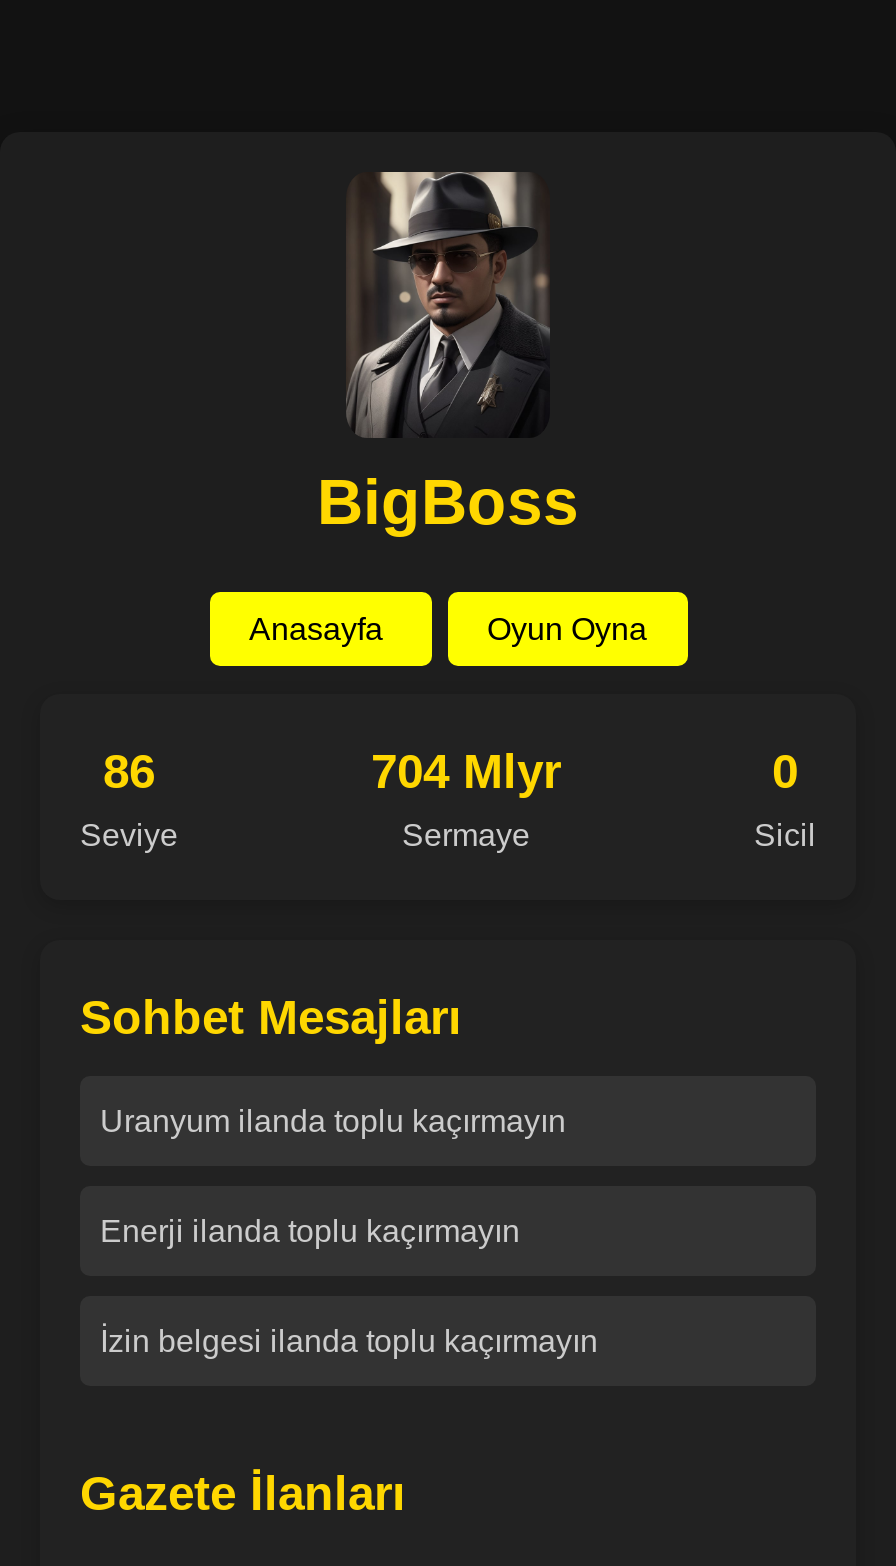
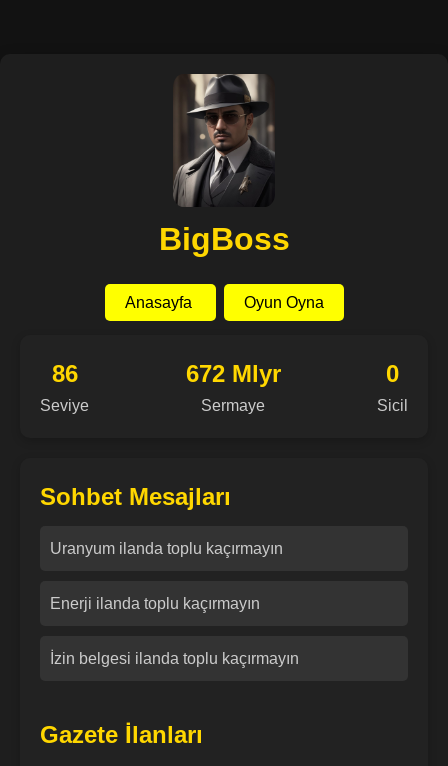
- 704 Mlyr
+ 672 Mlyr
